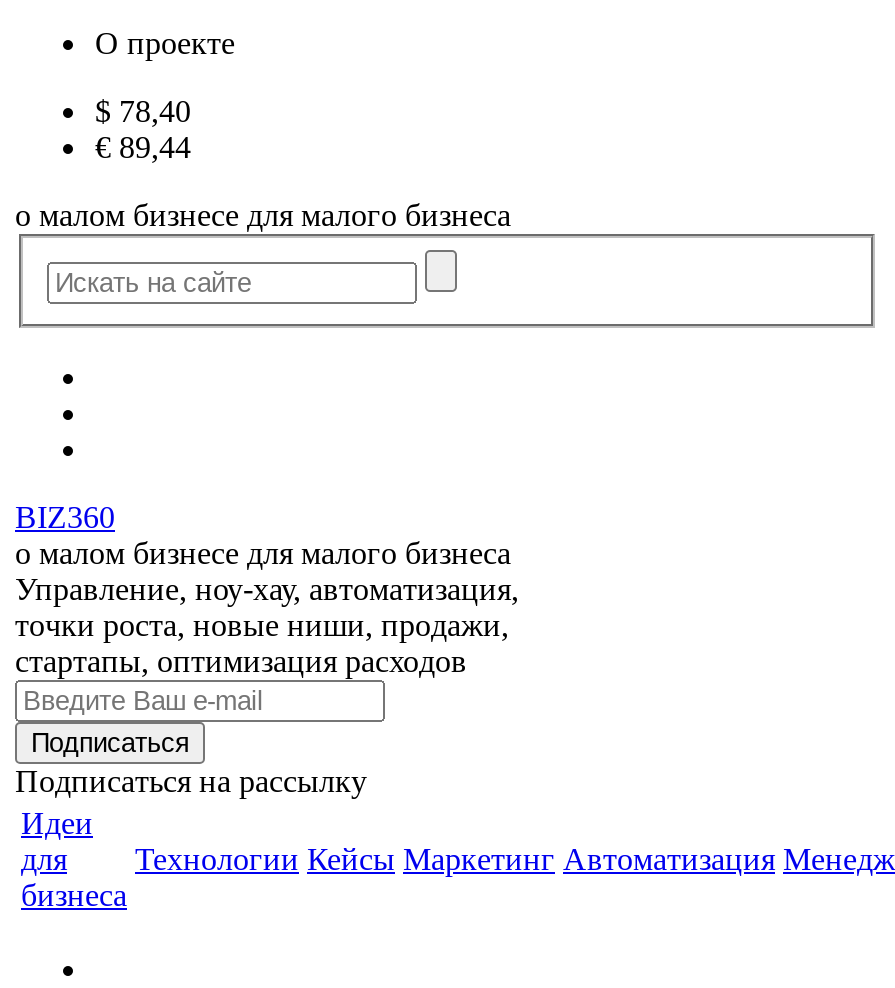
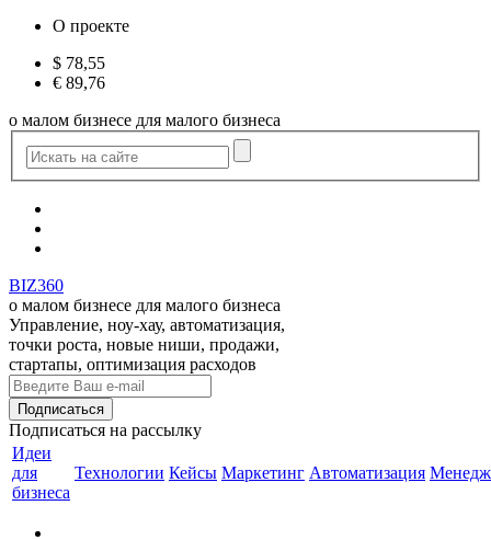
- $78,40
+ $78,55

- €89,44
+ €89,76
